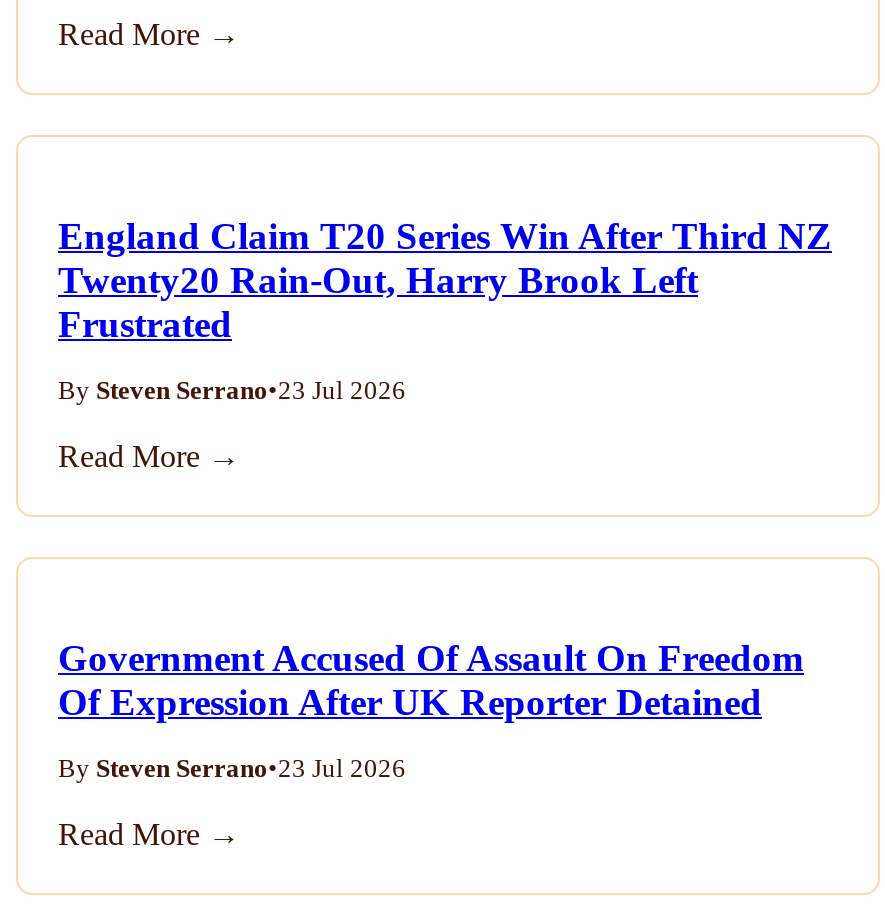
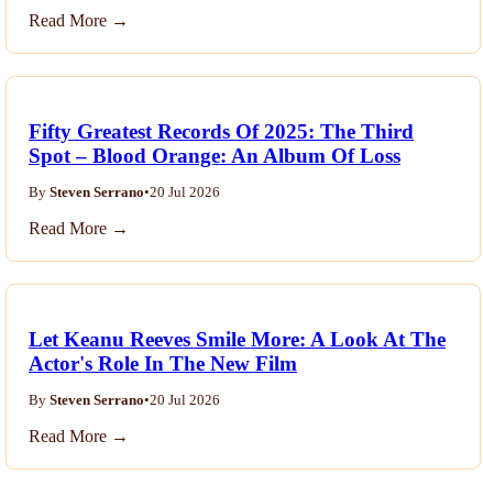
- England Claim T20 Series Win After Third NZ
- Twenty20 Rain-Out, Harry Brook Left
- Frustrated
+ Fifty Greatest Records Of 2025: The Third
+ Spot – Blood Orange: An Album Of Loss

- By Steven Serrano•23 Jul 2026
+ By Steven Serrano•20 Jul 2026

- Government Accused Of Assault On Freedom
- Of Expression After UK Reporter Detained
+ Let Keanu Reeves Smile More: A Look At The
+ Actor's Role In The New Film

- By Steven Serrano•23 Jul 2026
+ By Steven Serrano•20 Jul 2026
